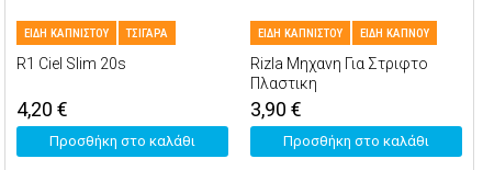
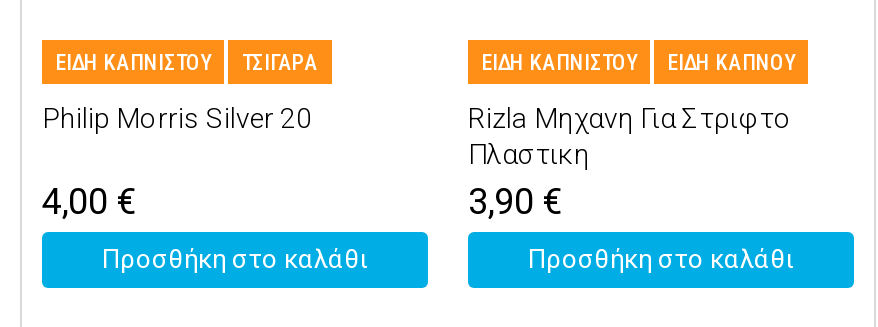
- R1 Ciel Slim 20s
+ Philip Morris Silver 20

- 4,20 €
+ 4,00 €
